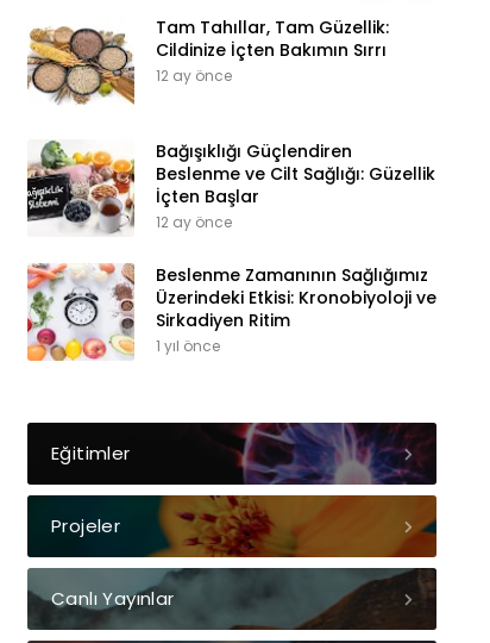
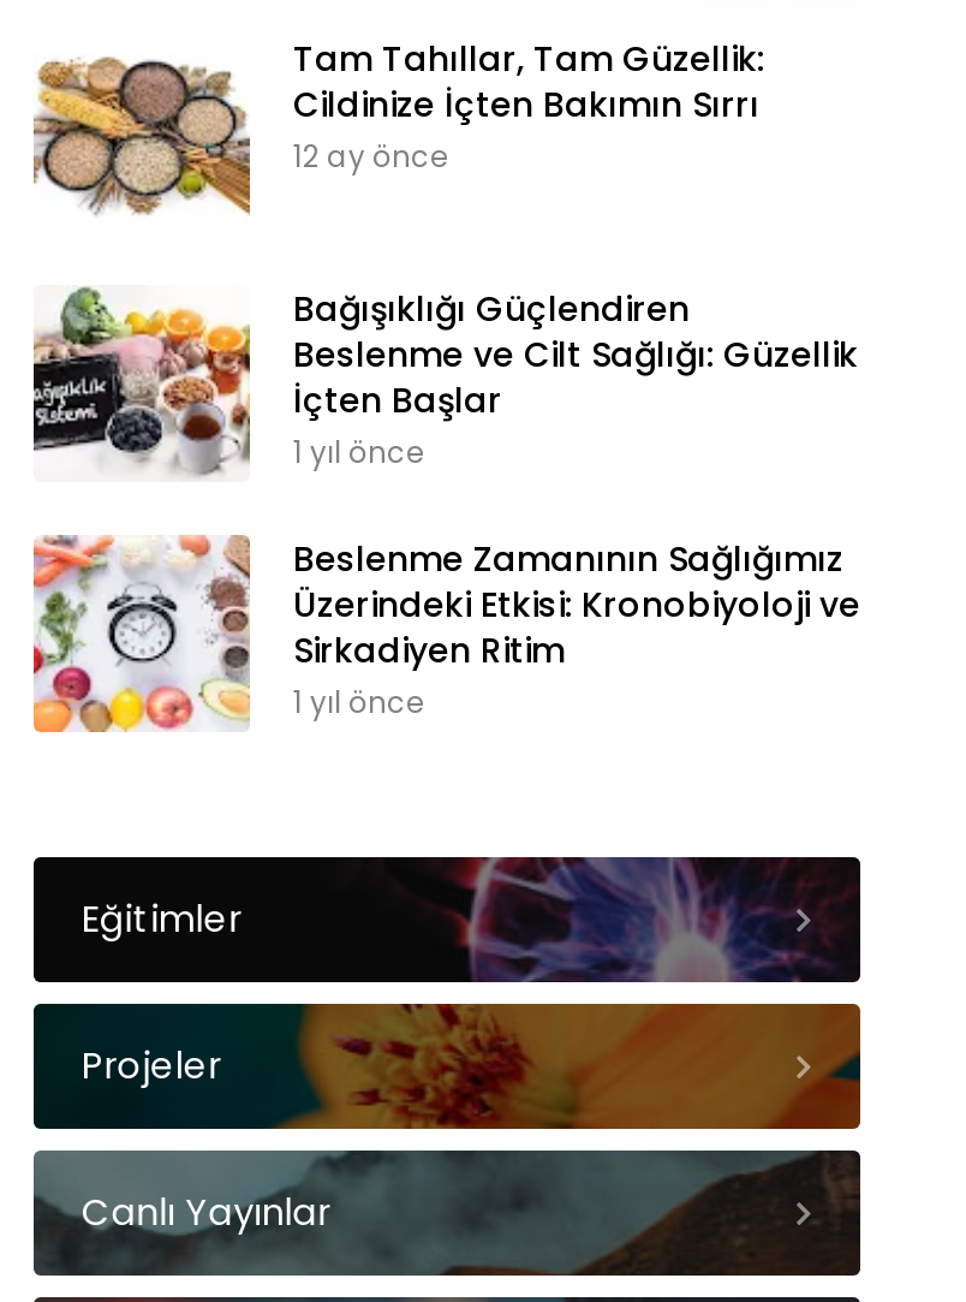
- 12 ay önce
+ 1 yıl önce
